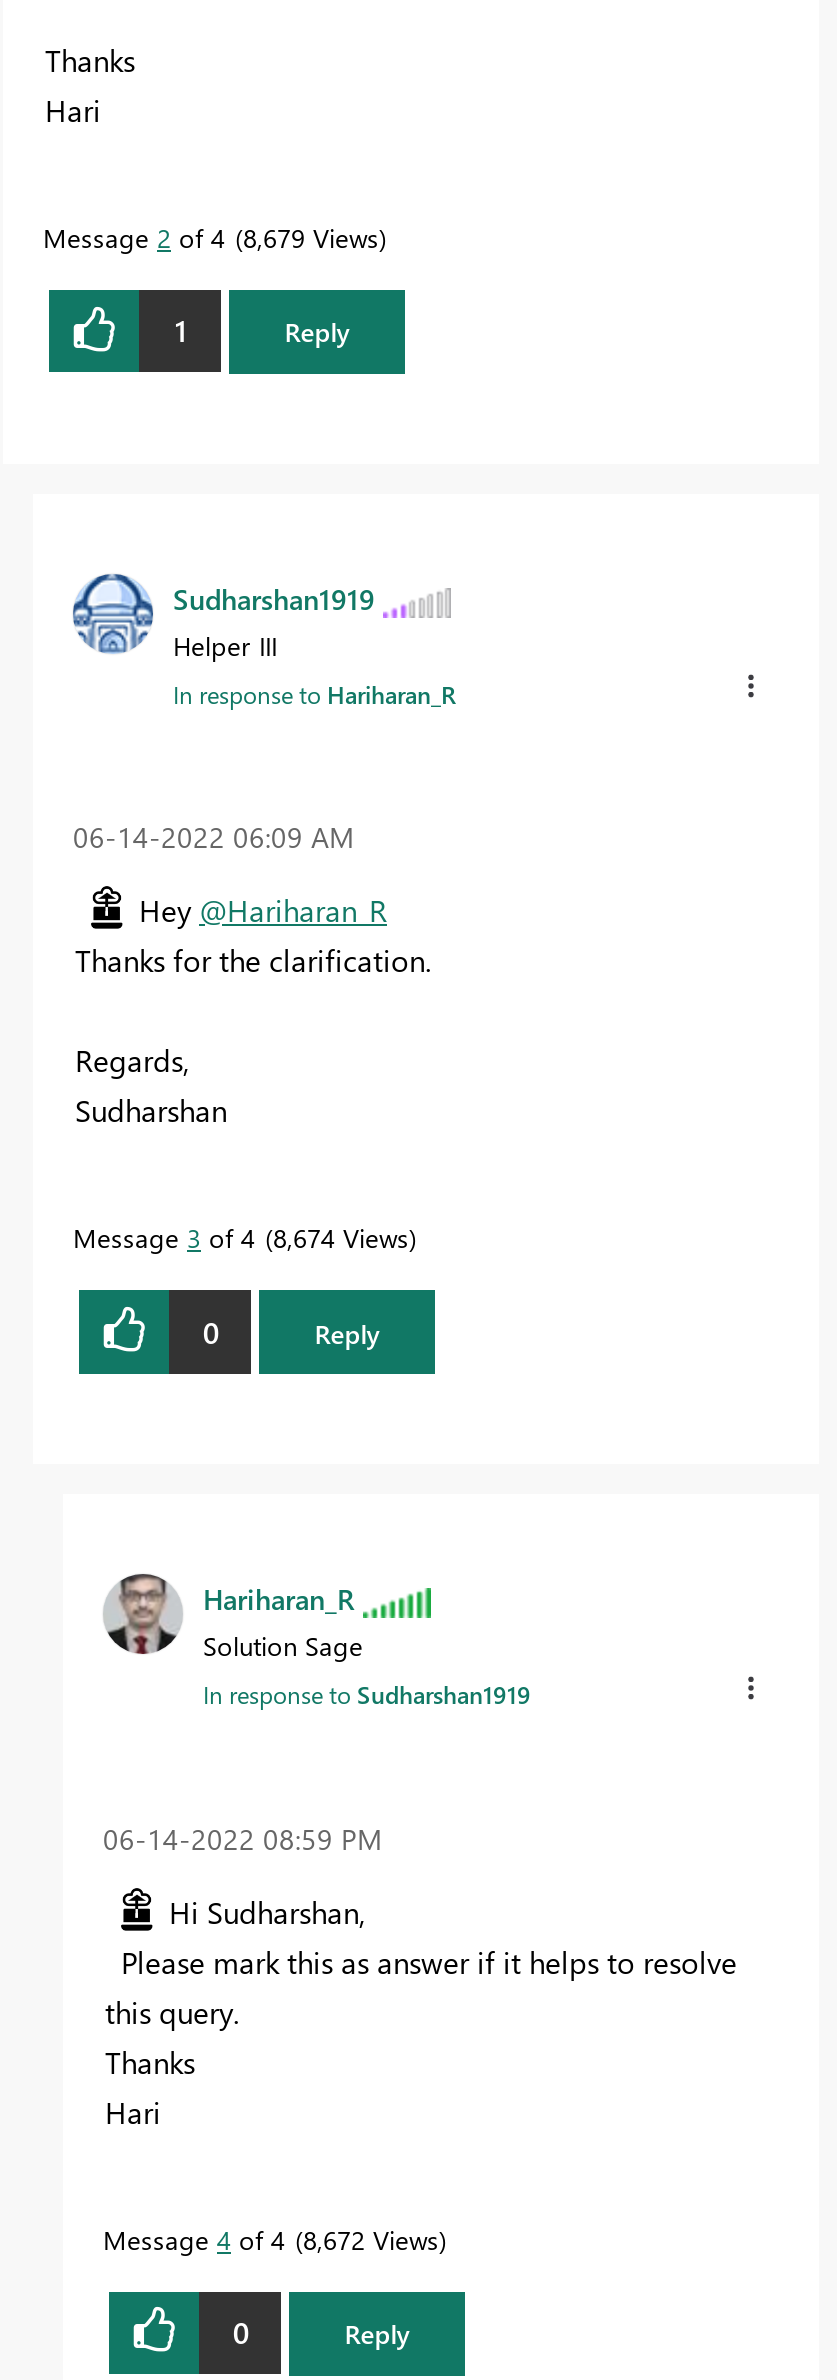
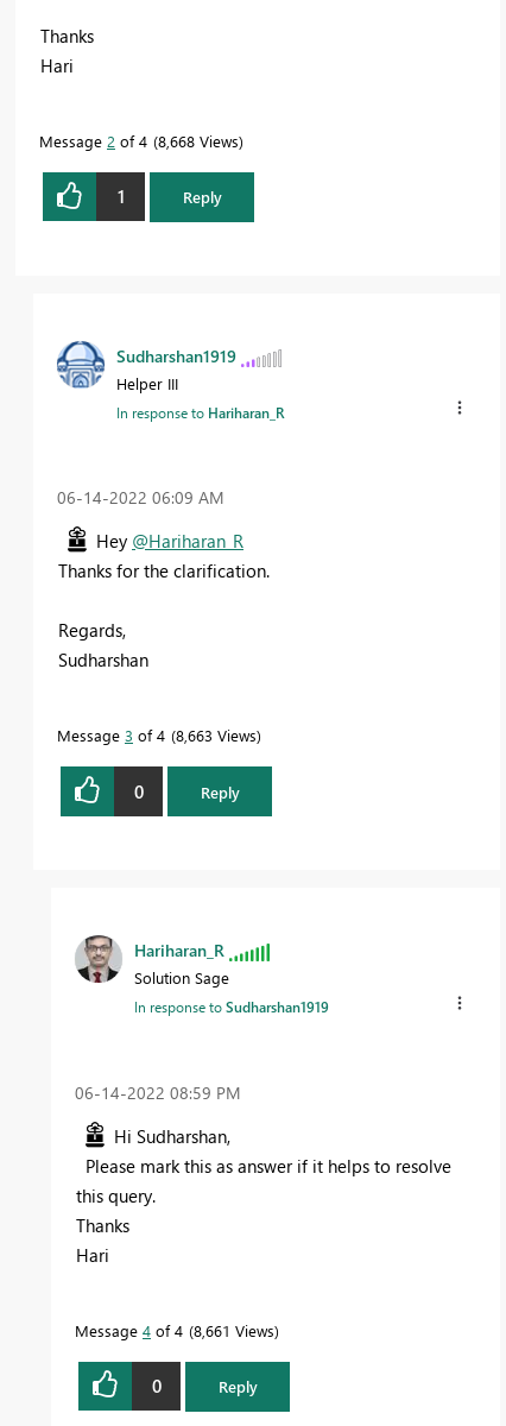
- Message 2 of 4 8,679 Views
+ Message 2 of 4 8,668 Views

- Message 3 of 4 8,674 Views
+ Message 3 of 4 8,663 Views

- Message 4 of 4 8,672 Views
+ Message 4 of 4 8,661 Views
